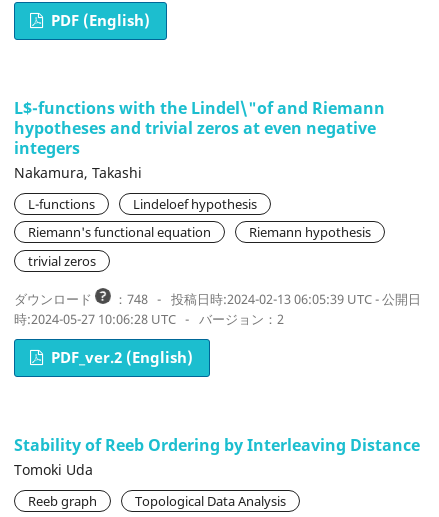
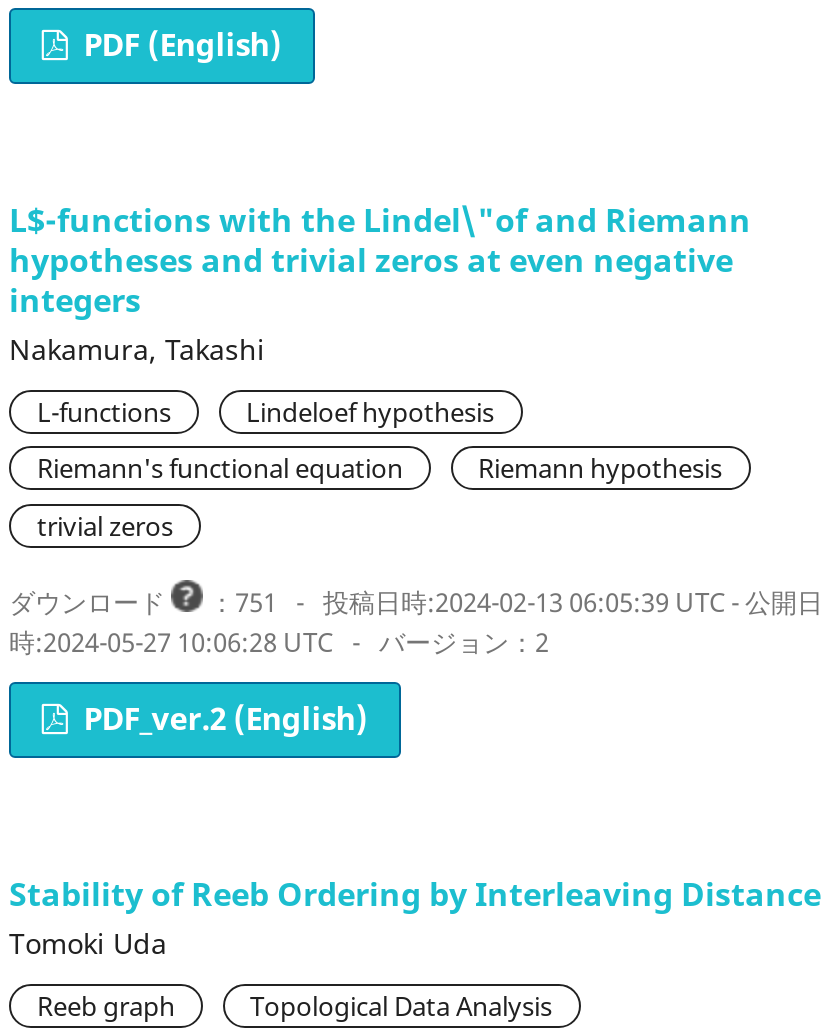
- ：748 - 投稿日時:2024-02-13 06:05:39 UTC - 公開日
+ ：751 - 投稿日時:2024-02-13 06:05:39 UTC - 公開日
